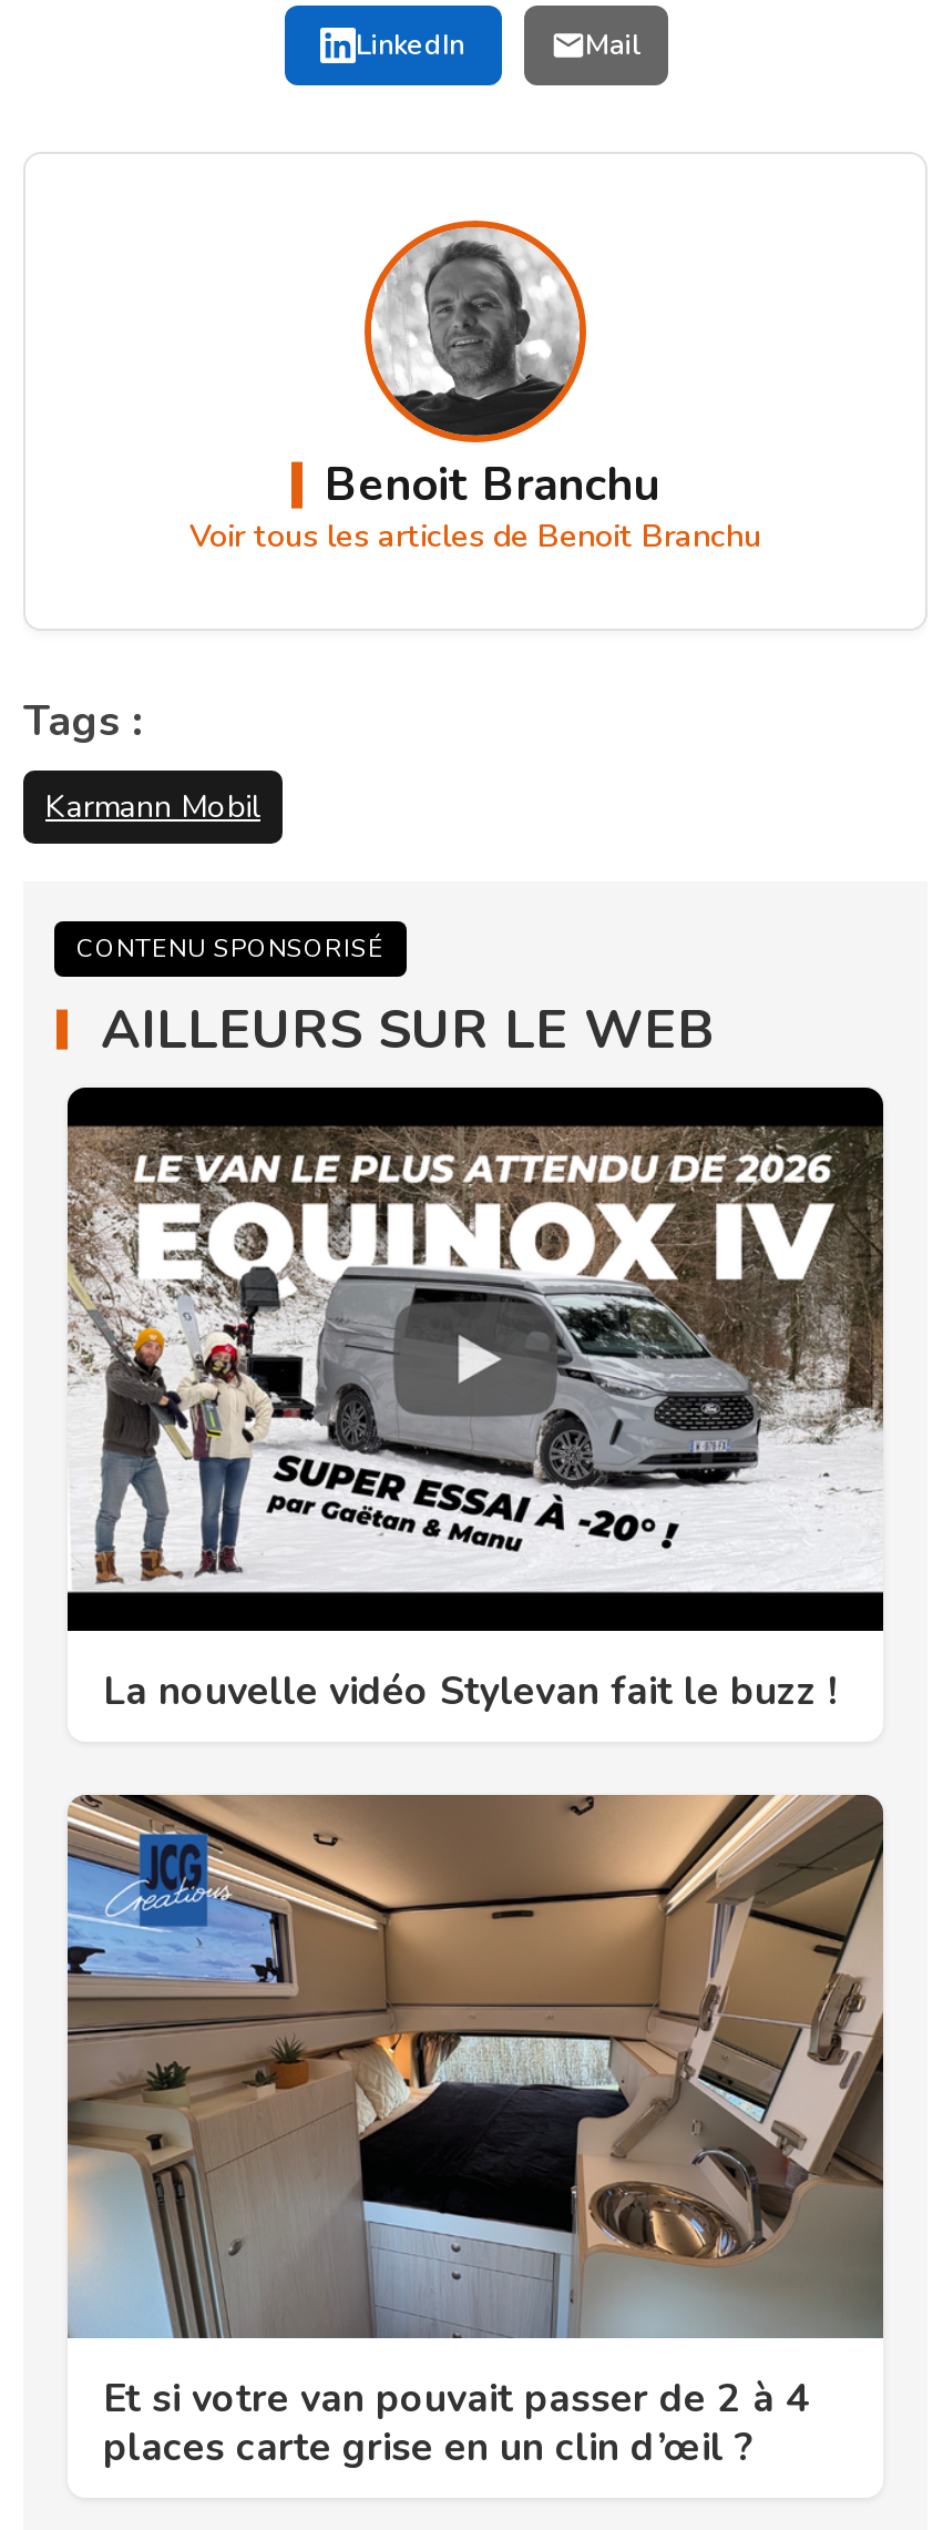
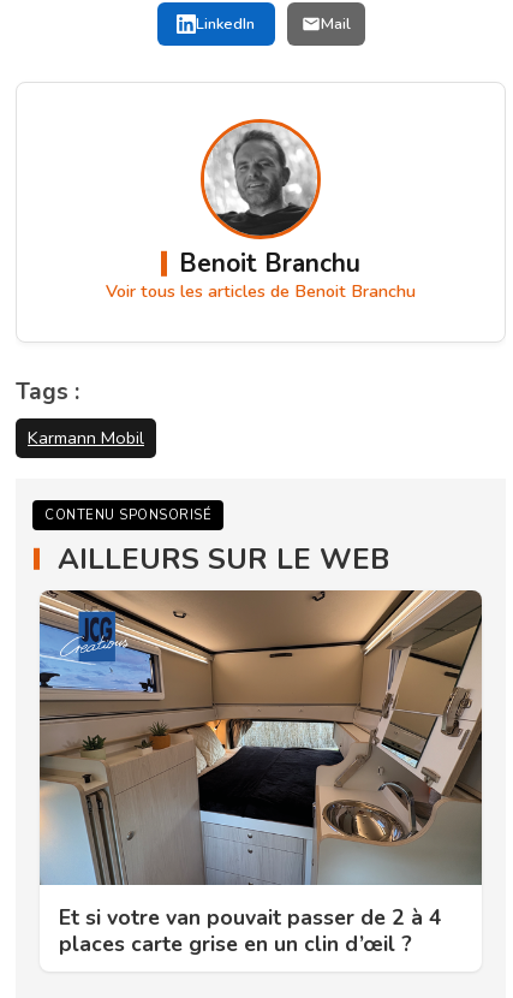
- [image]
- La nouvelle vidéo Stylevan fait le buzz !
